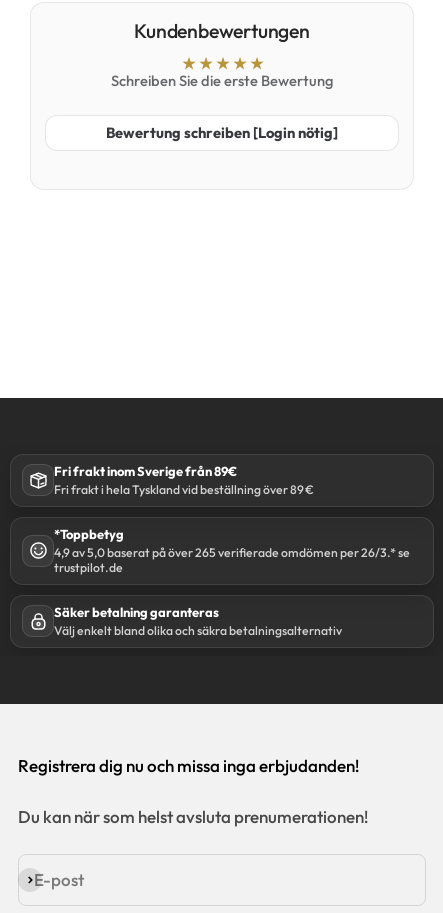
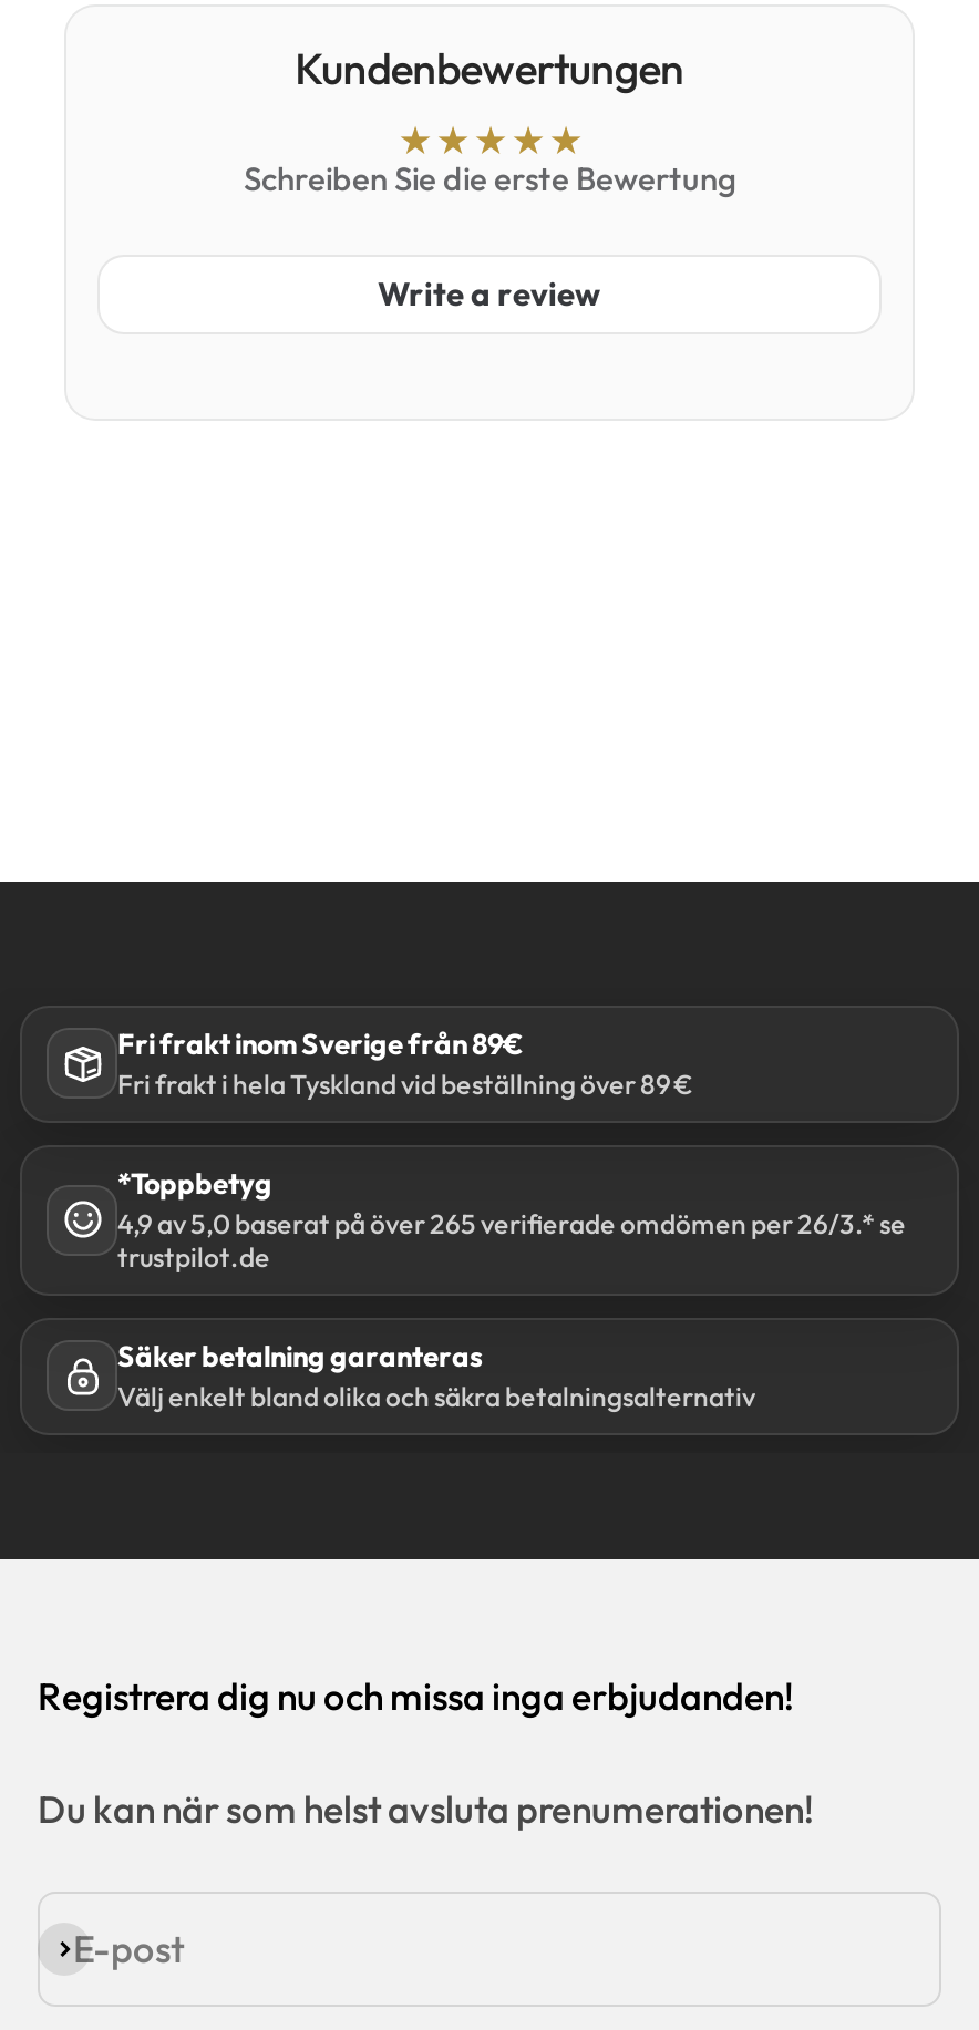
- Bewertung schreiben [Login nötig]
+ Write a review
